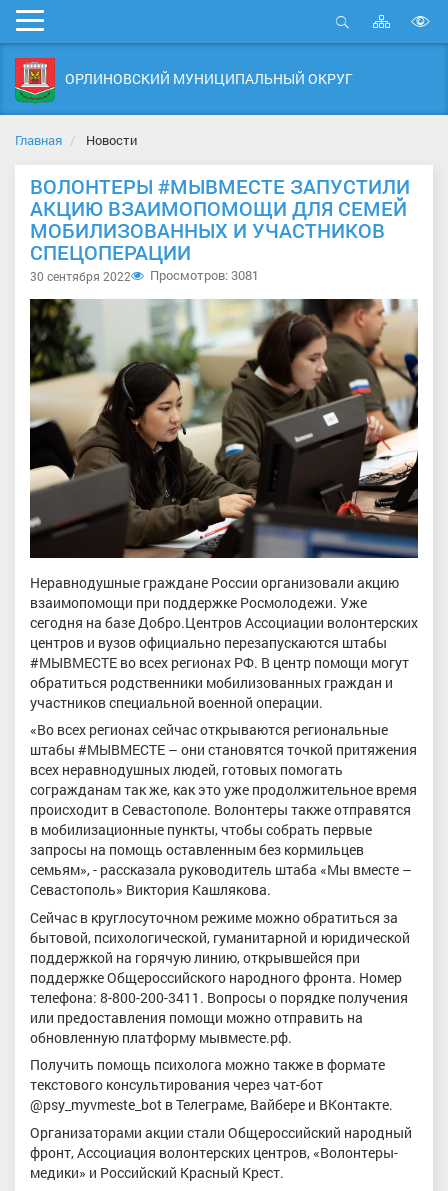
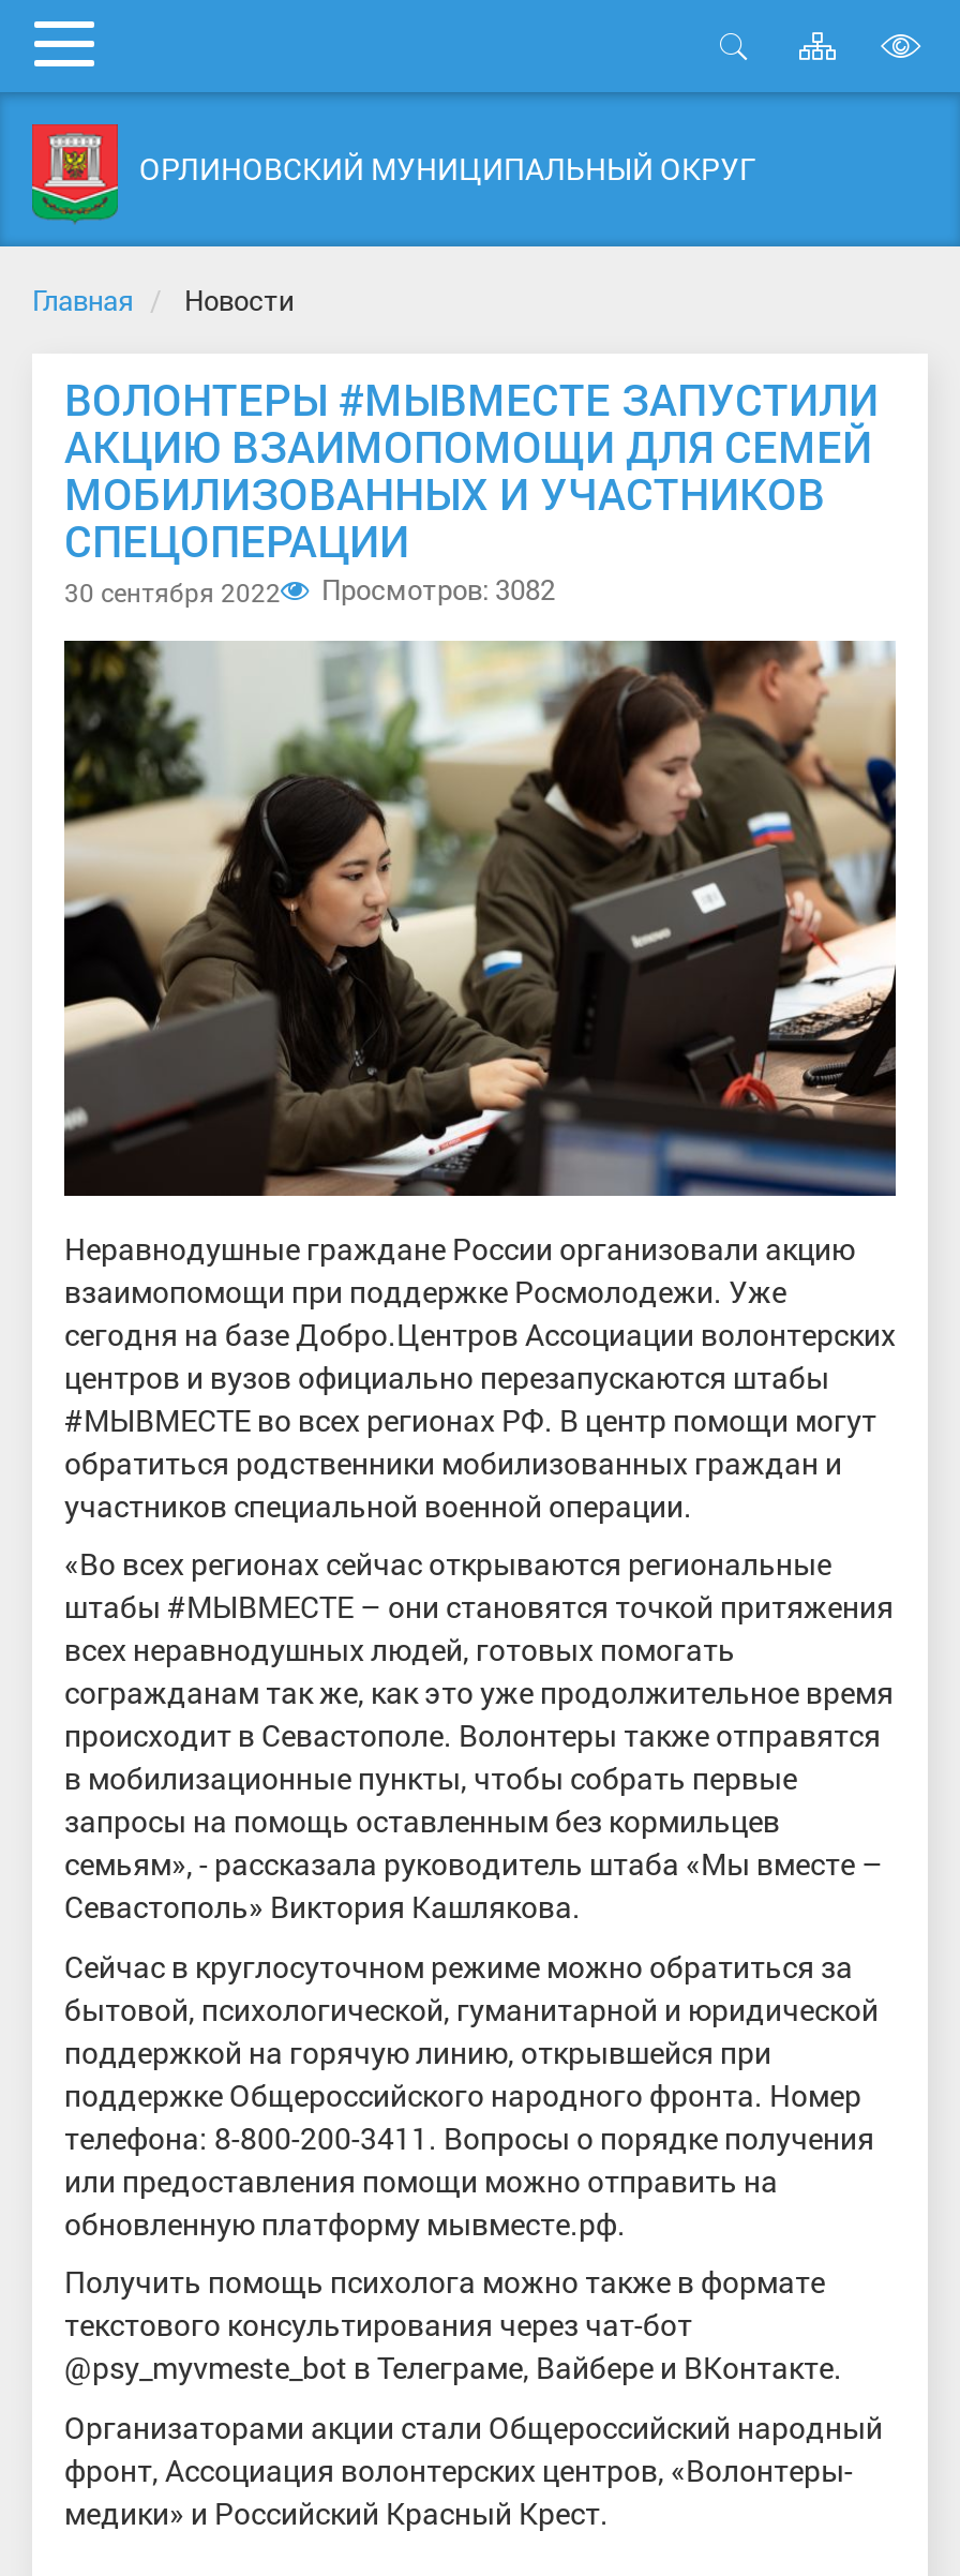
- 30 сентября 2022 Просмотров: 3081
+ 30 сентября 2022 Просмотров: 3082
